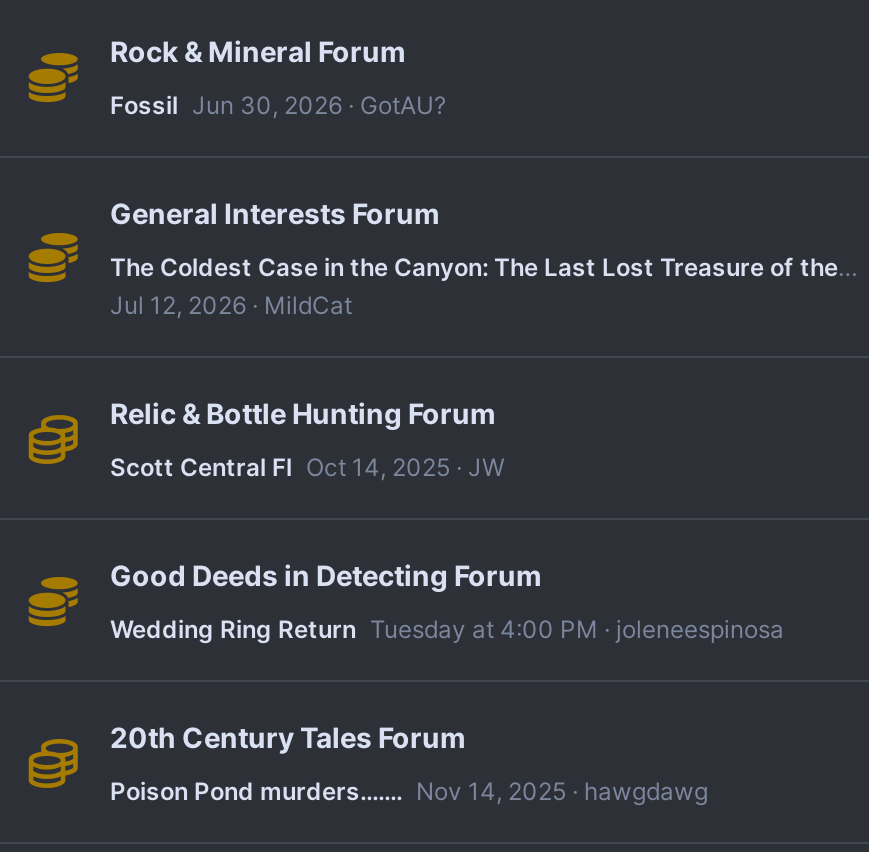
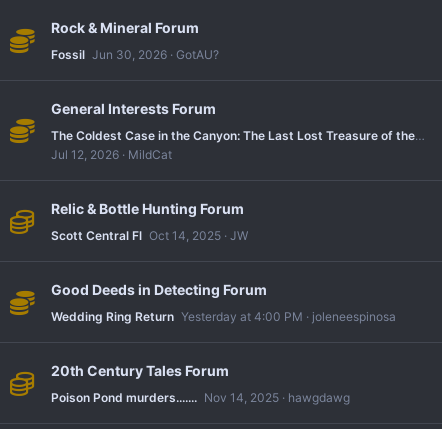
- Wedding Ring Return Tuesday at 4:00 PM joleneespinosa
+ Wedding Ring Return Yesterday at 4:00 PM joleneespinosa
